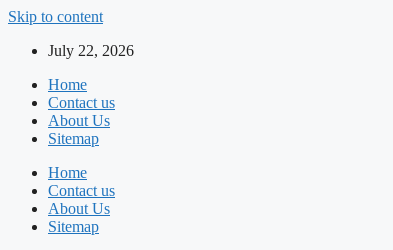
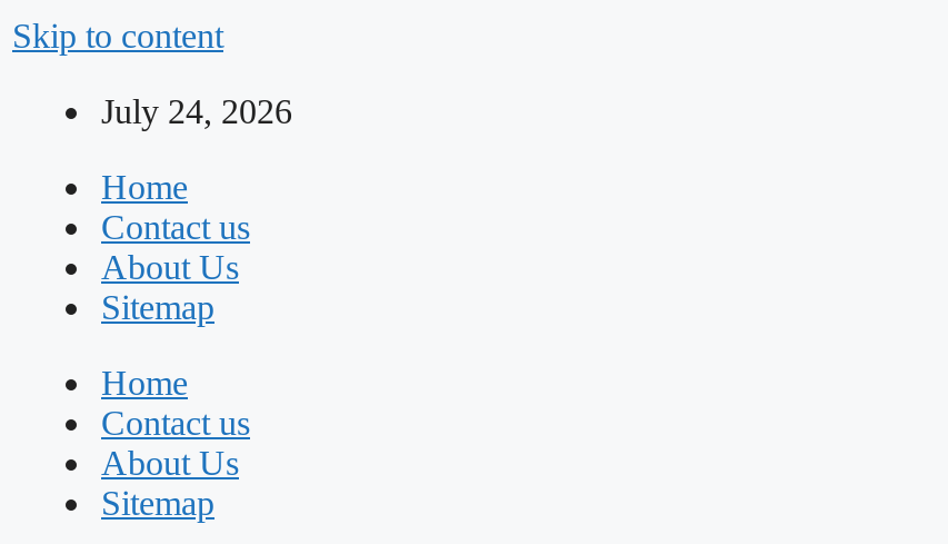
- July 22, 2026
+ July 24, 2026
